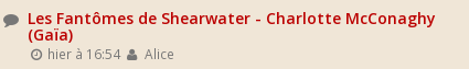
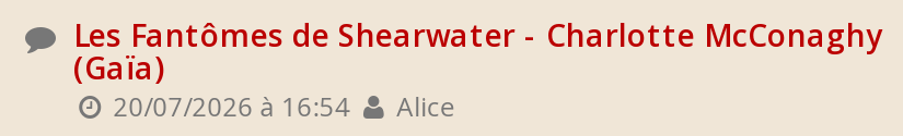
- hier à 16:54 Alice
+ 20/07/2026 à 16:54 Alice
